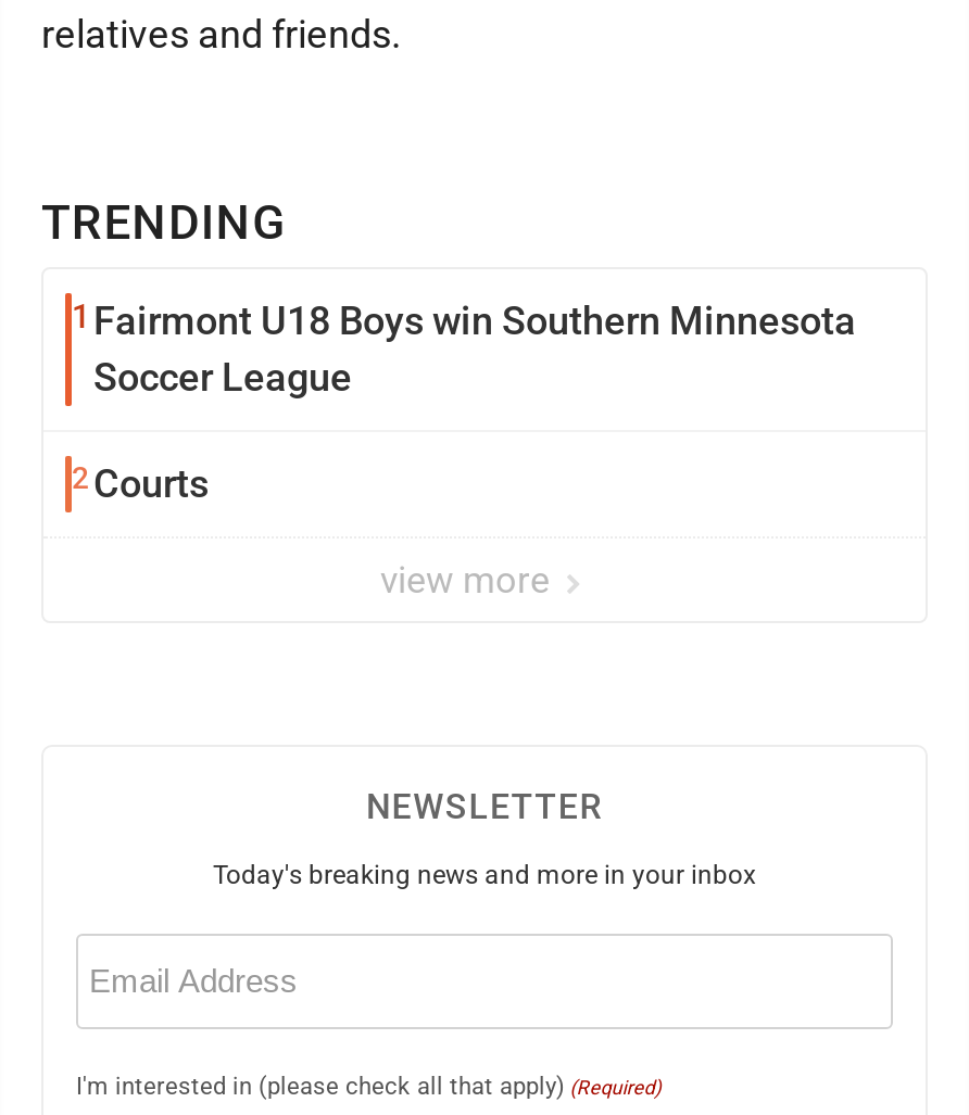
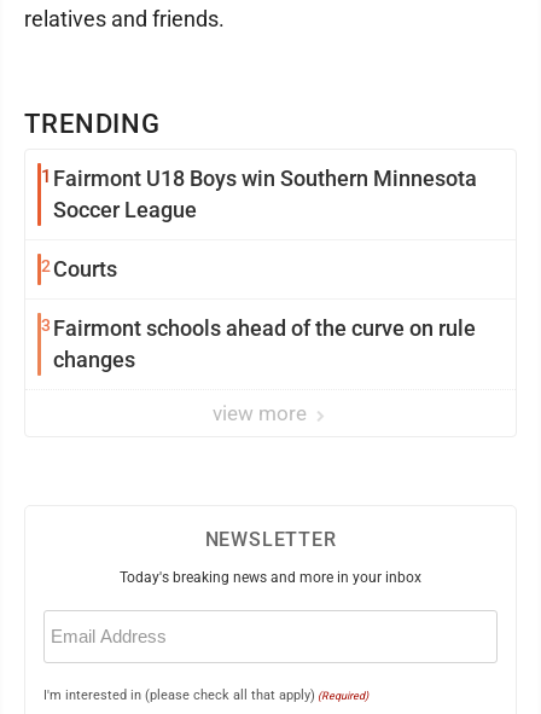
+ 3 Fairmont schools ahead of the curve on rule
+ changes
